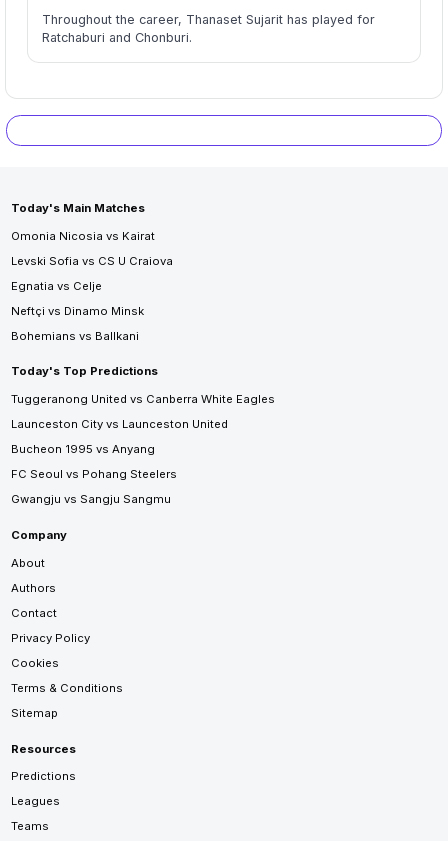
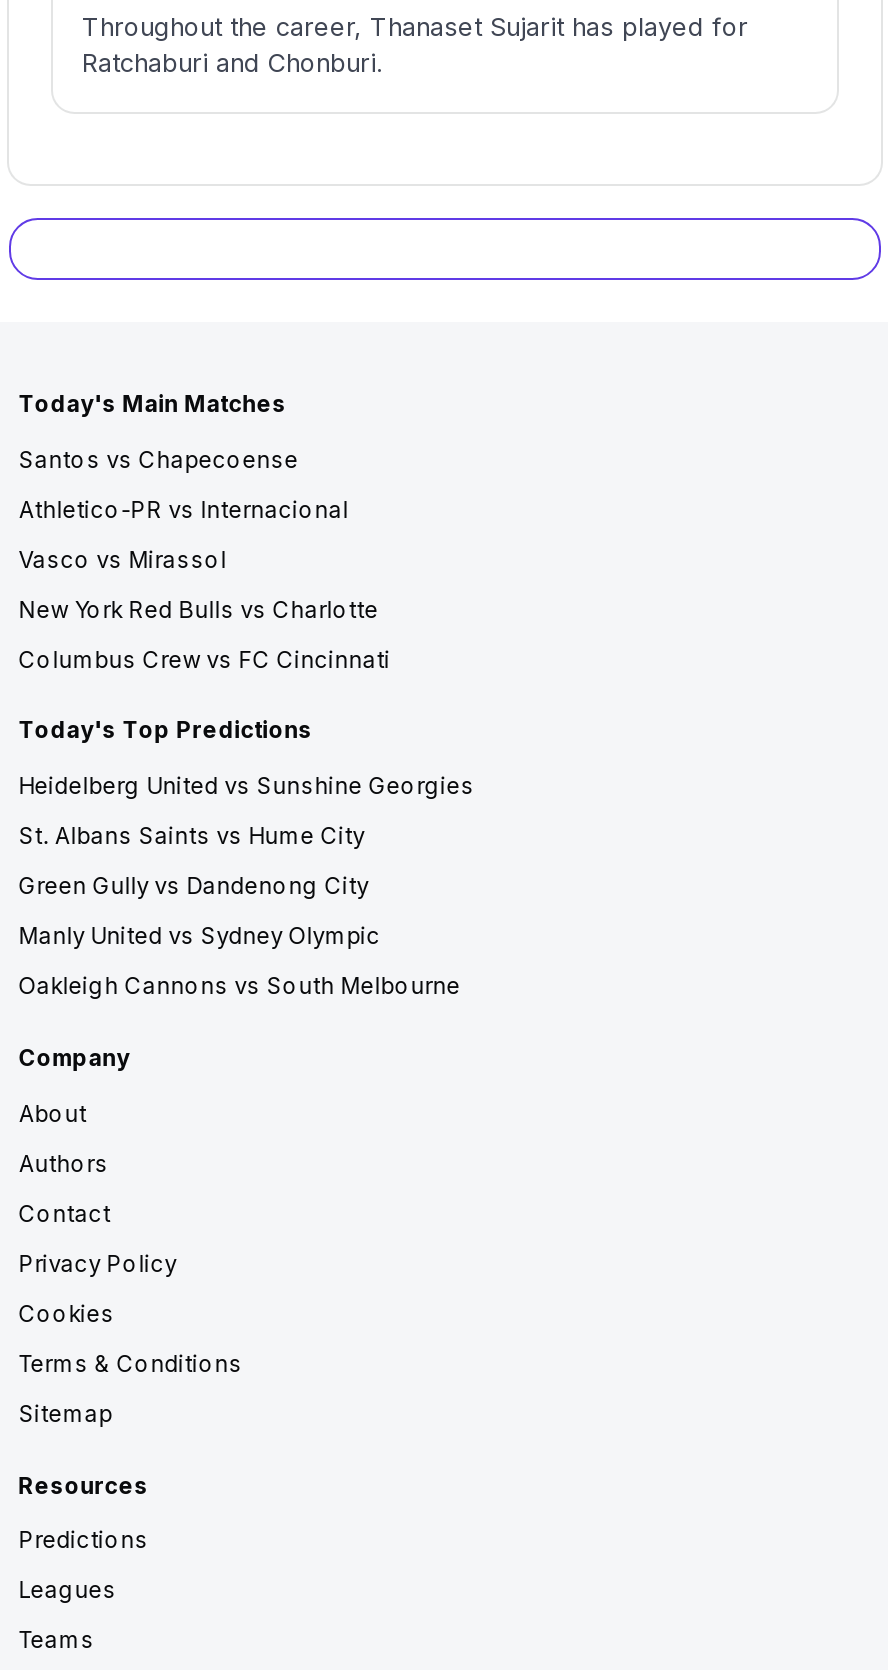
- Omonia Nicosia vs Kairat
+ Santos vs Chapecoense

- Levski Sofia vs CS U Craiova
+ Athletico-PR vs Internacional

- Egnatia vs Celje
+ Vasco vs Mirassol

- Neftçi vs Dinamo Minsk
+ New York Red Bulls vs Charlotte

- Bohemians vs Ballkani
+ Columbus Crew vs FC Cincinnati

- Tuggeranong United vs Canberra White Eagles
+ Heidelberg United vs Sunshine Georgies

- Launceston City vs Launceston United
+ St. Albans Saints vs Hume City

- Bucheon 1995 vs Anyang
+ Green Gully vs Dandenong City

- FC Seoul vs Pohang Steelers
+ Manly United vs Sydney Olympic

- Gwangju vs Sangju Sangmu
+ Oakleigh Cannons vs South Melbourne
